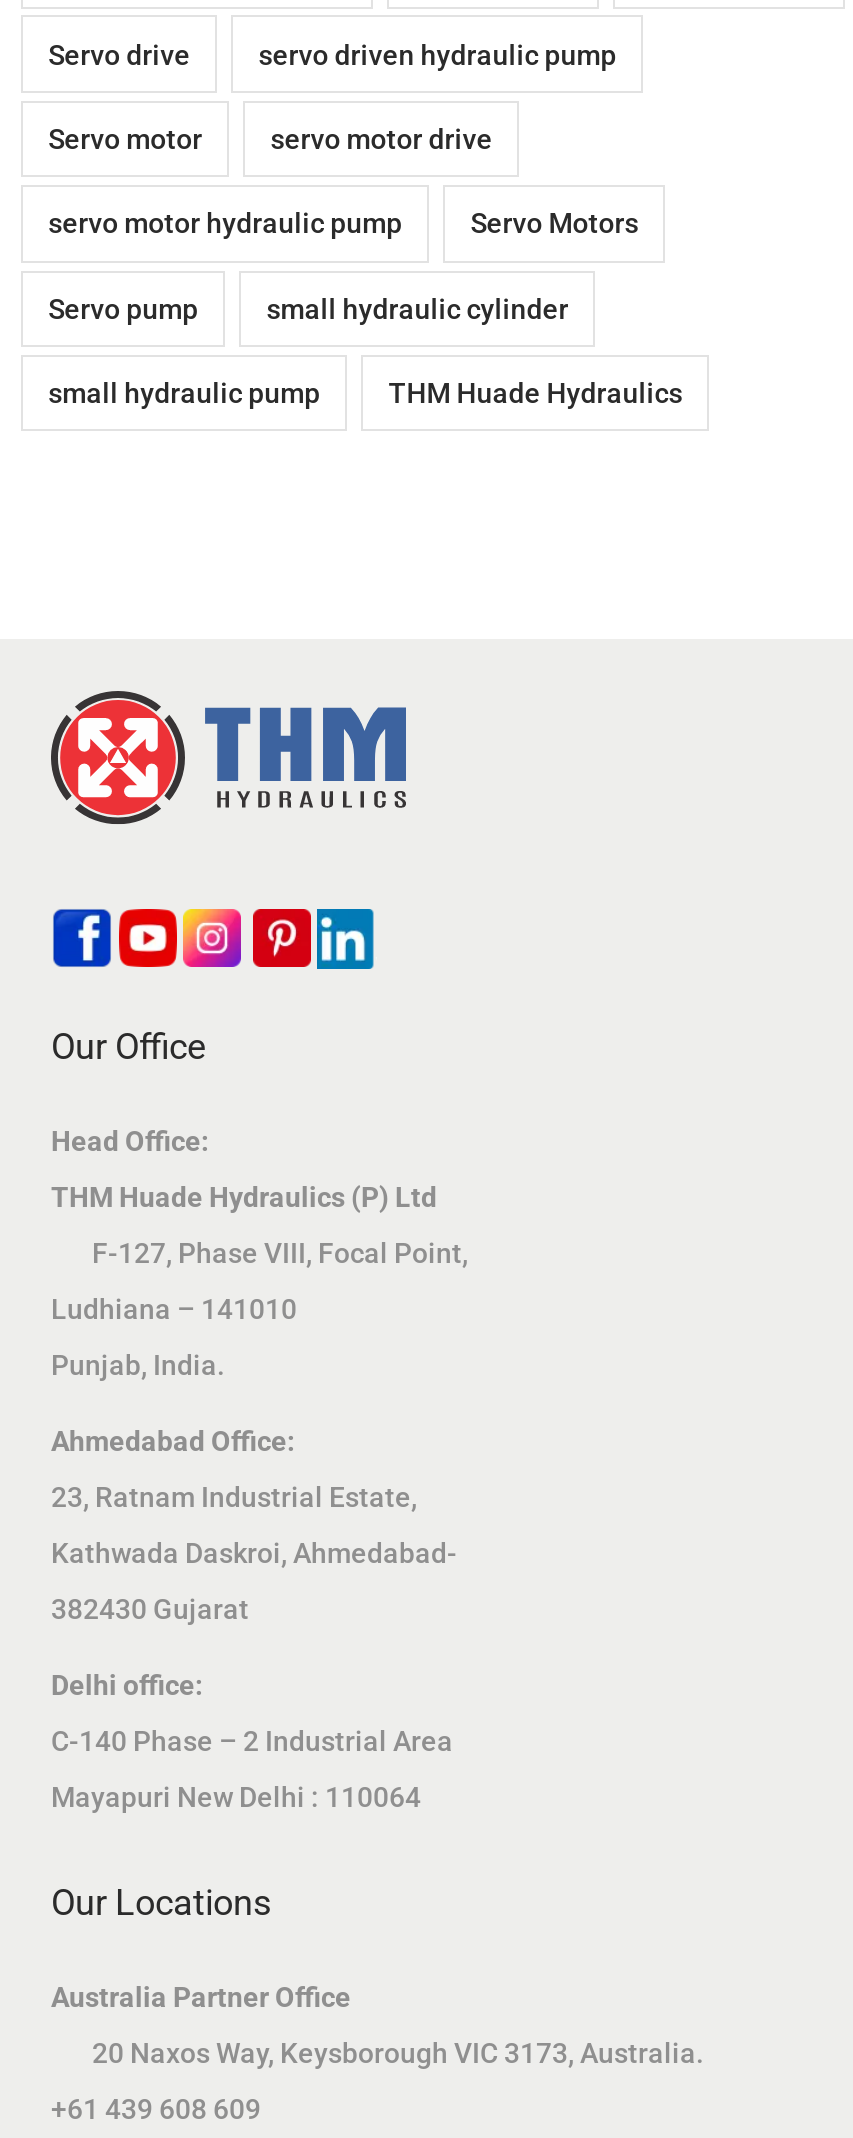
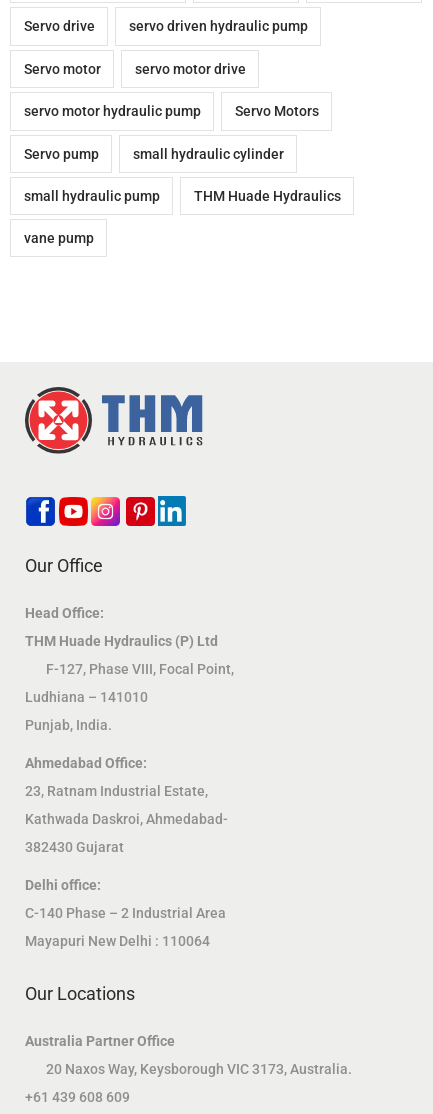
+ vane pump
